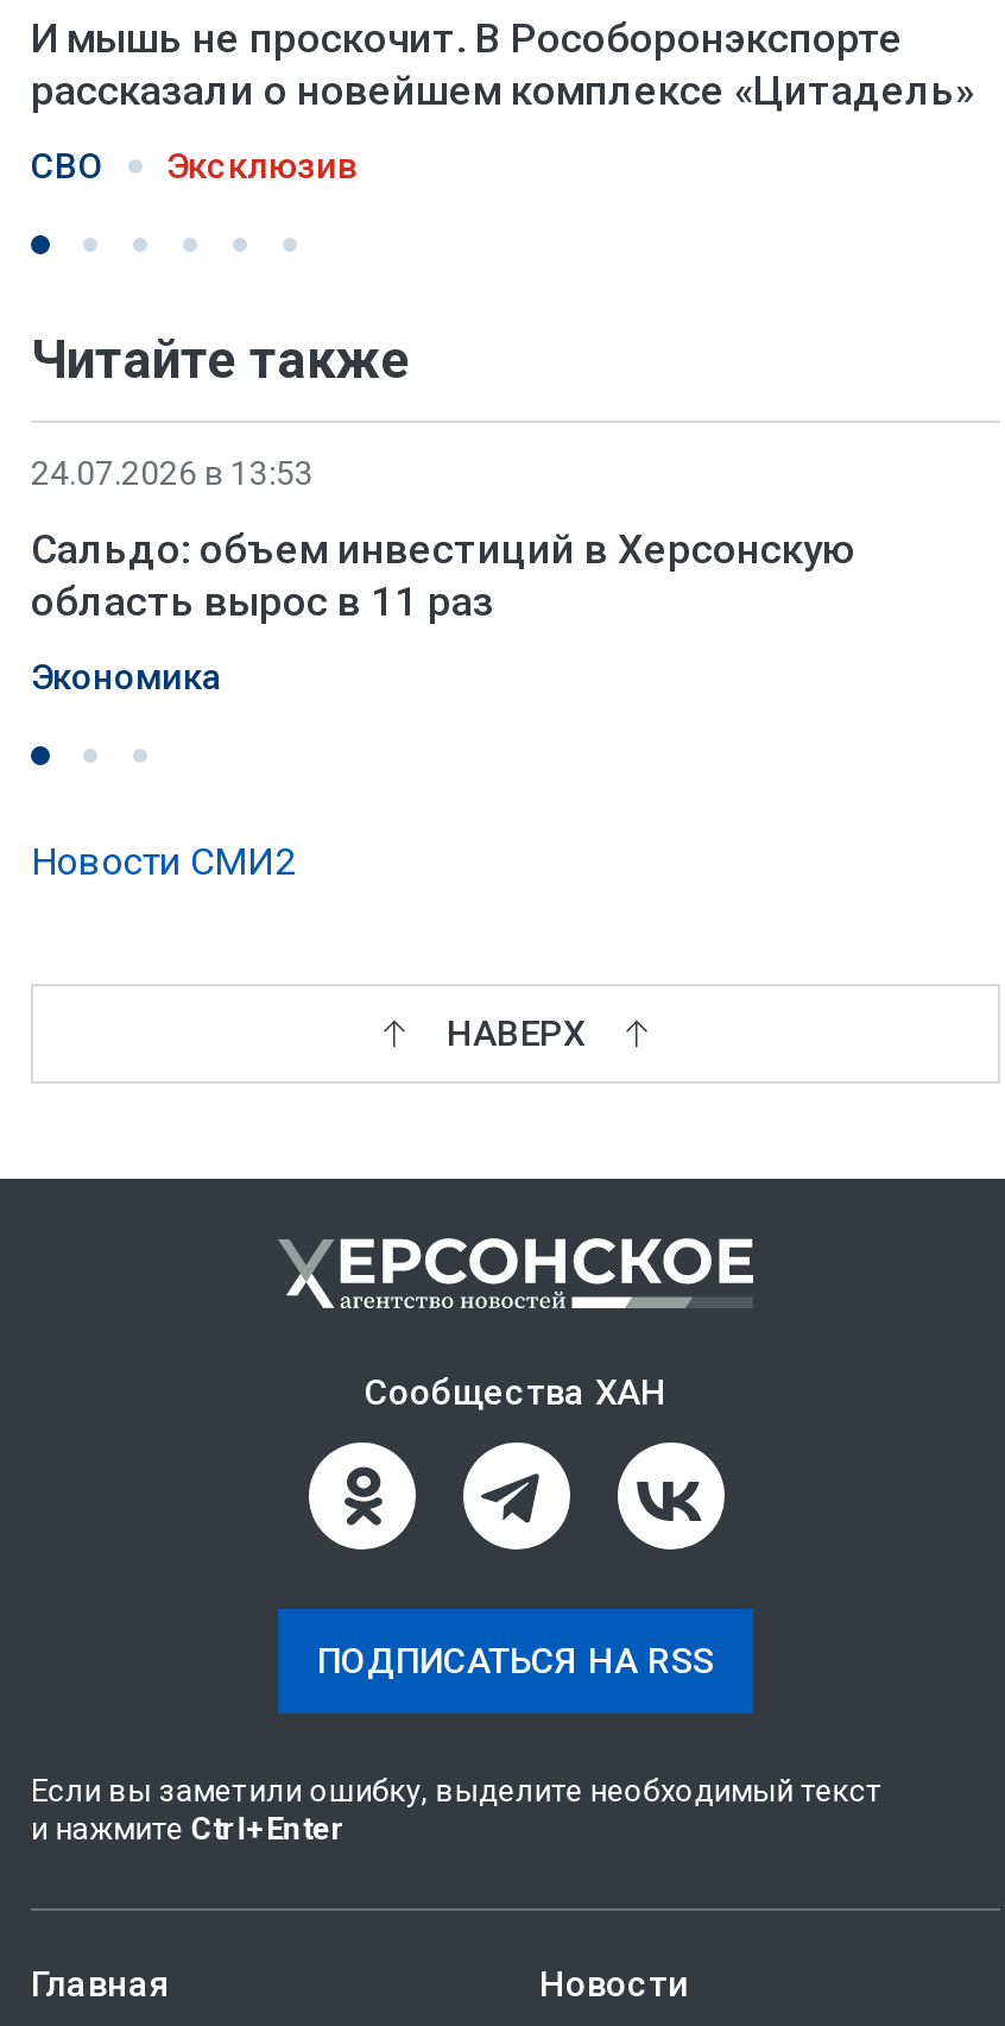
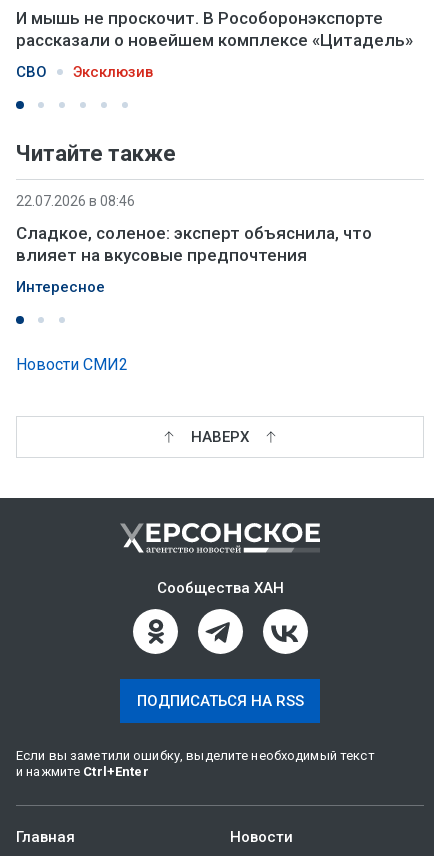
- 24.07.2026 в 13:53
+ 22.07.2026 в 08:46

- Сальдо: объем инвестиций в Херсонскую
- область вырос в 11 раз
+ Сладкое, соленое: эксперт объяснила, что
+ влияет на вкусовые предпочтения

- Экономика
+ Интересное
